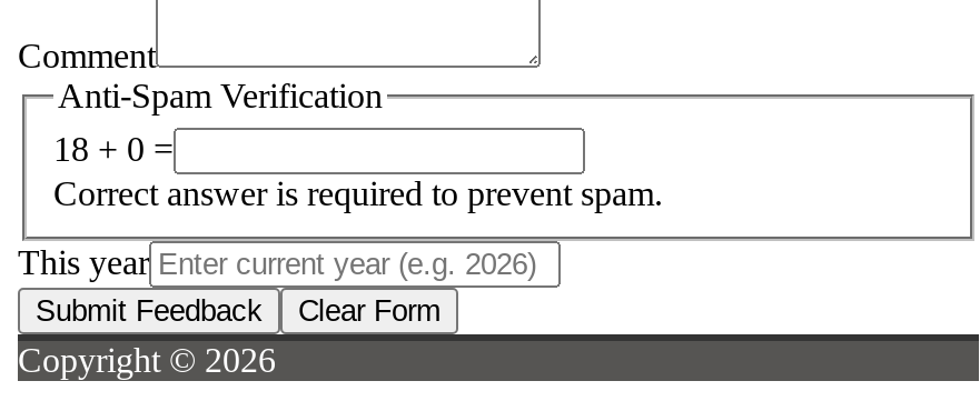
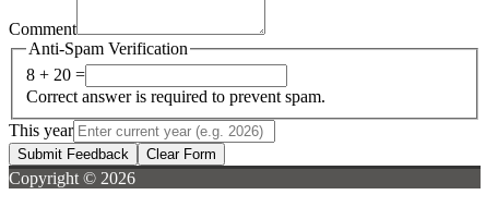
- 18 + 0 =
+ 8 + 20 =
